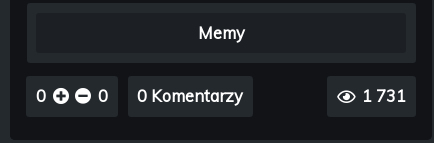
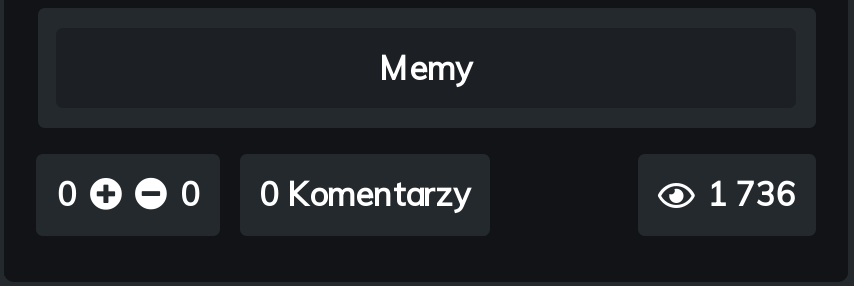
- 1 731
+ 1 736
